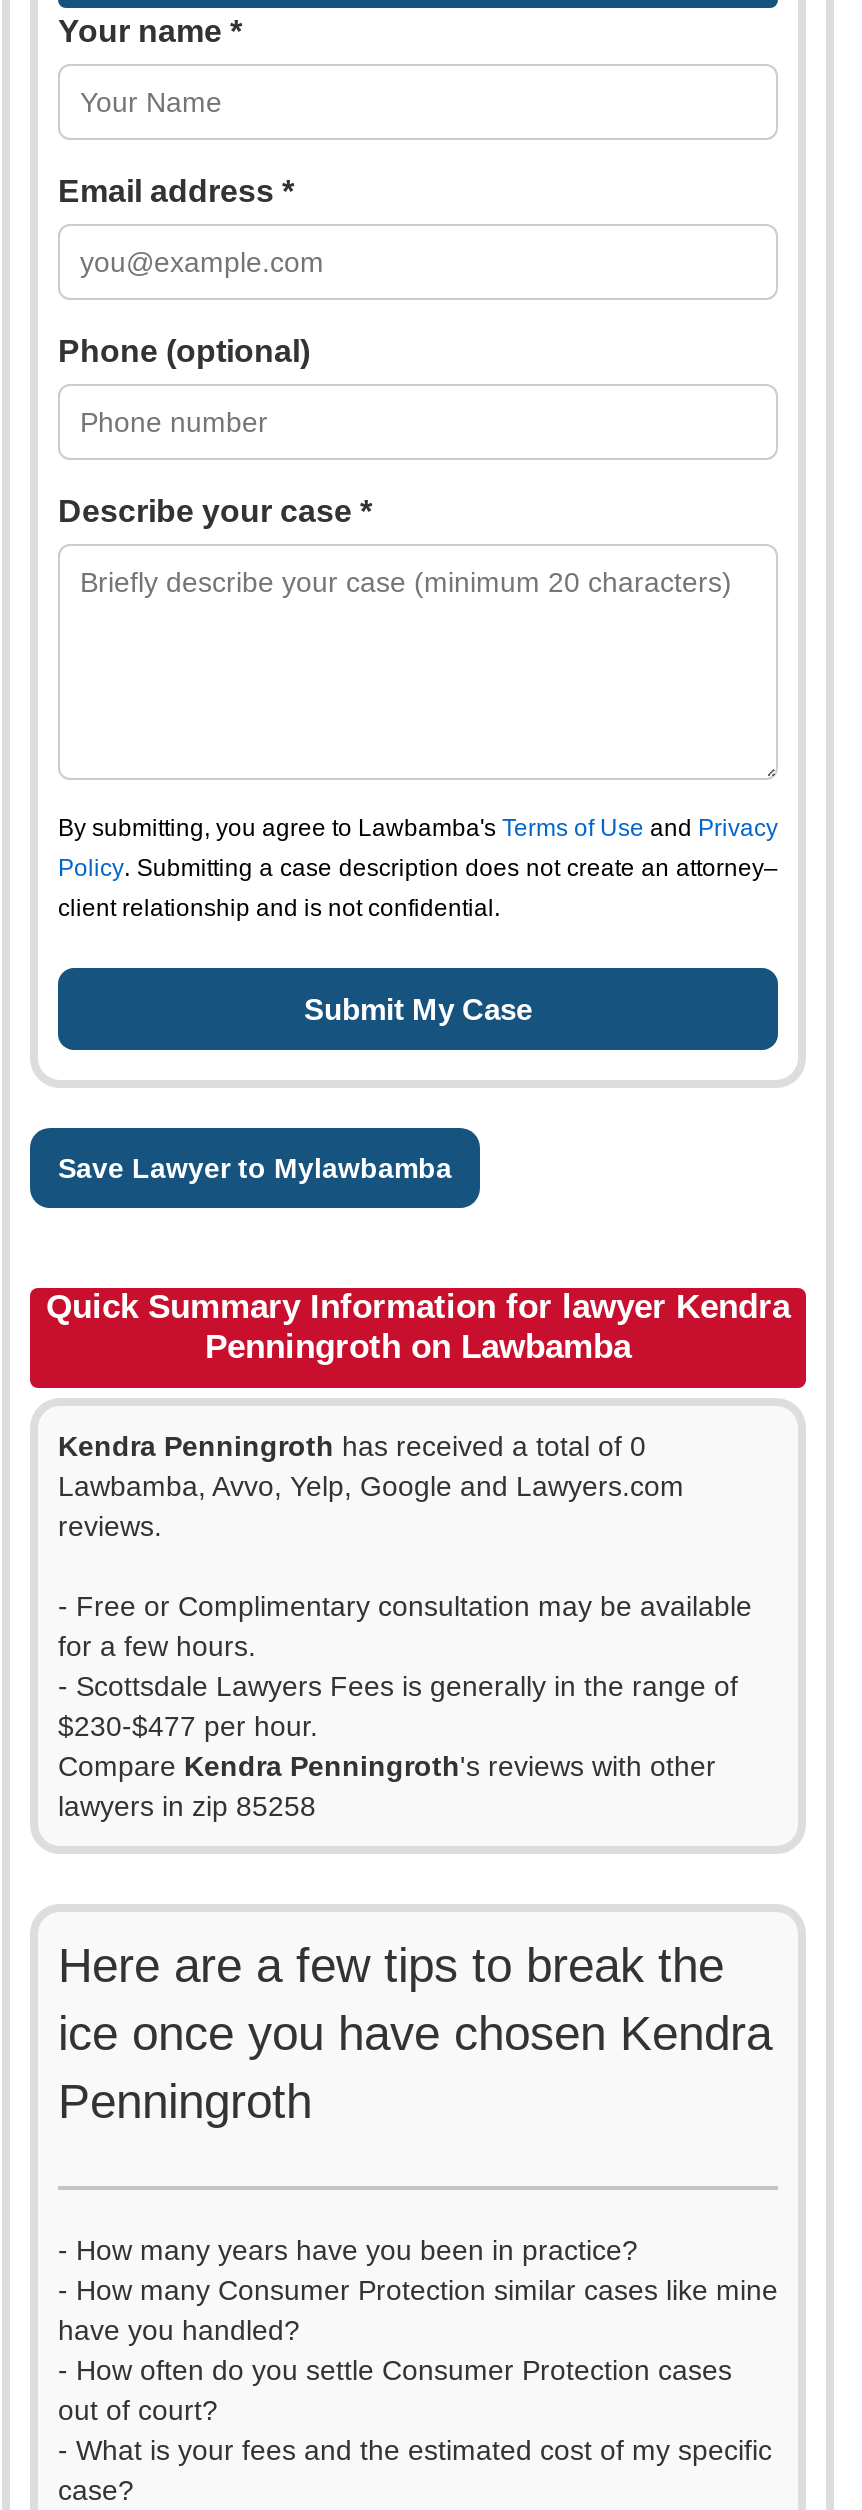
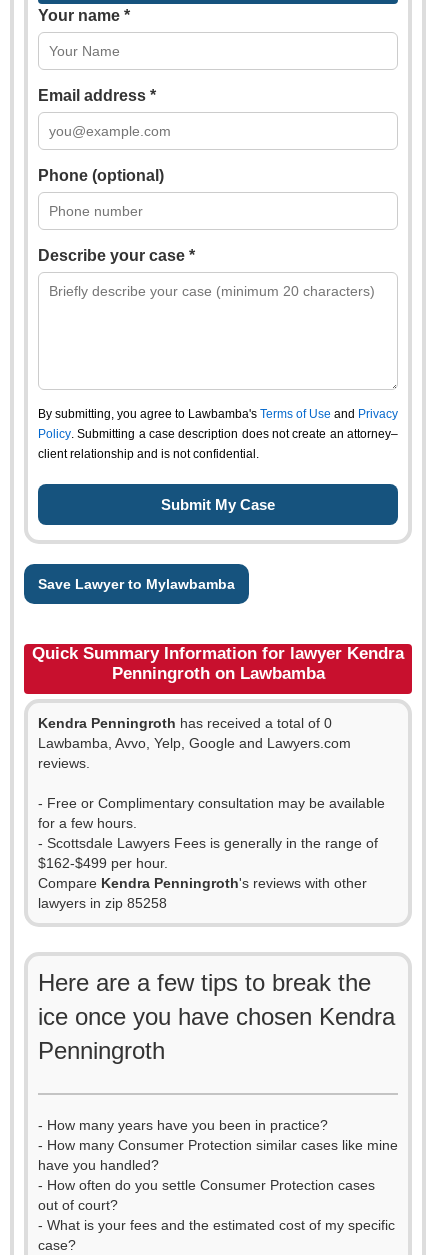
- $230-$477 per hour.
+ $162-$499 per hour.
